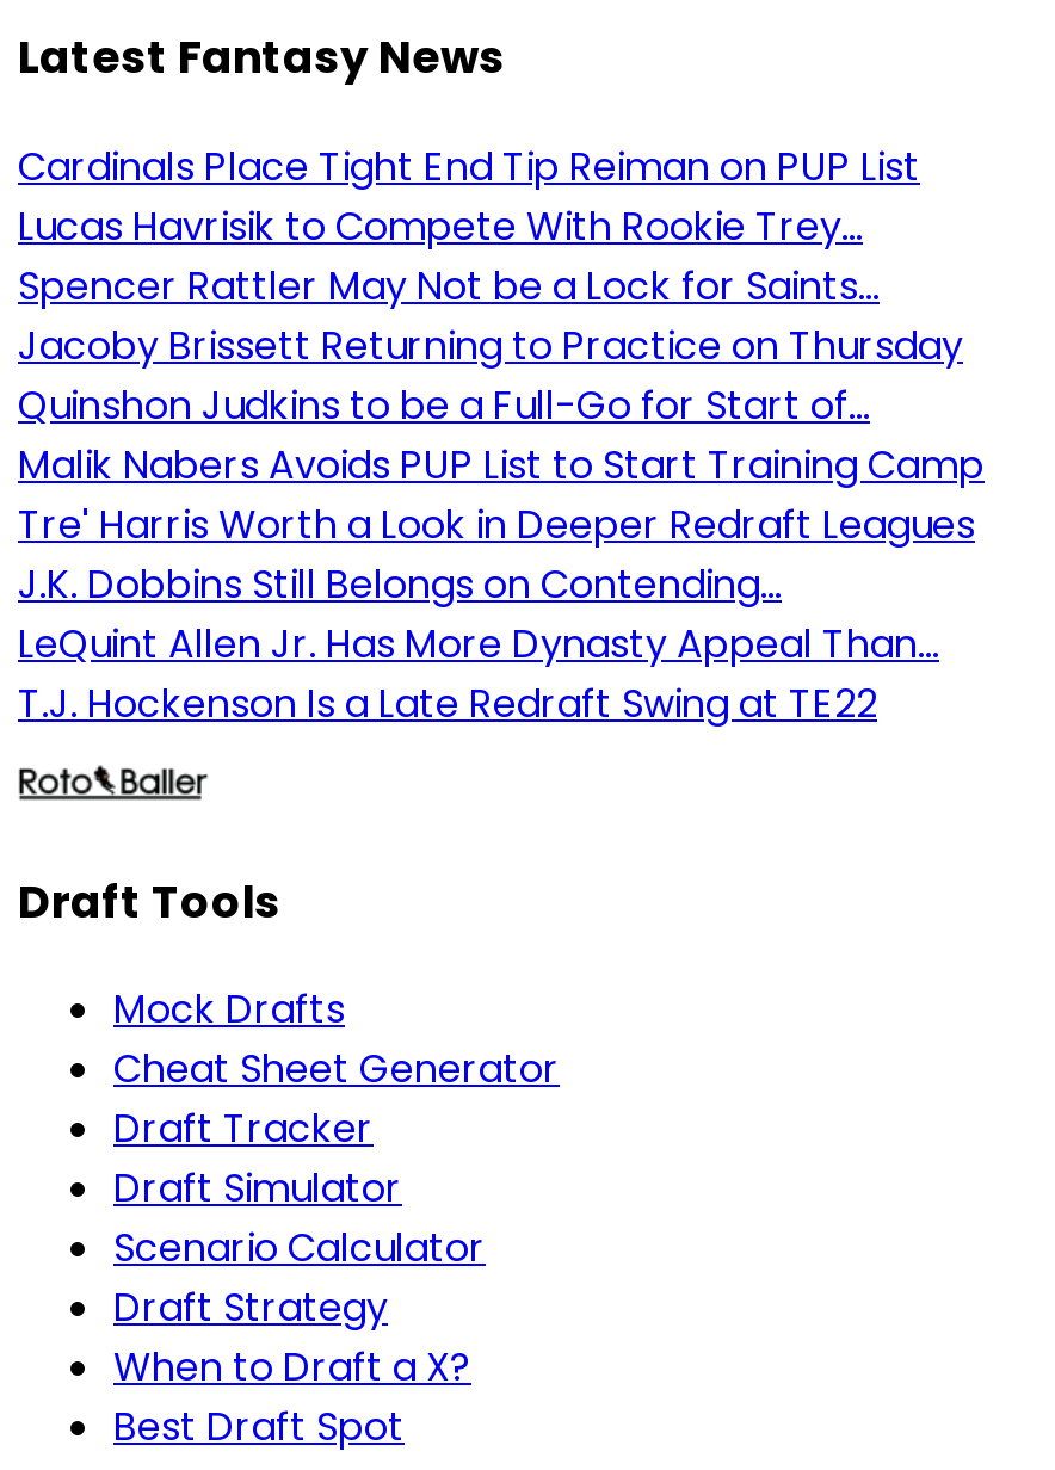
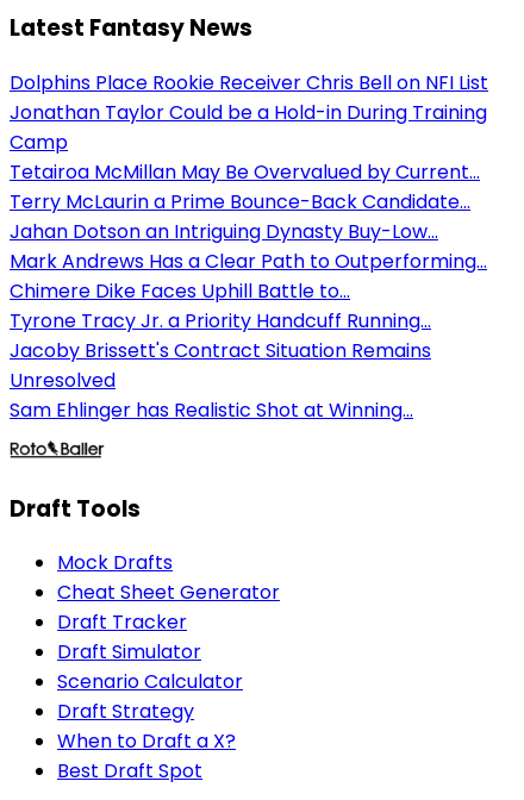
- Cardinals Place Tight End Tip Reiman on PUP List
- Lucas Havrisik to Compete With Rookie Trey...
- Spencer Rattler May Not be a Lock for Saints...
- Jacoby Brissett Returning to Practice on Thursday
- Quinshon Judkins to be a Full-Go for Start of...
- Malik Nabers Avoids PUP List to Start Training Camp
- Tre' Harris Worth a Look in Deeper Redraft Leagues
- J.K. Dobbins Still Belongs on Contending...
- LeQuint Allen Jr. Has More Dynasty Appeal Than...
- T.J. Hockenson Is a Late Redraft Swing at TE22
+ Dolphins Place Rookie Receiver Chris Bell on NFI List
+ Jonathan Taylor Could be a Hold-in During Training
+ Camp
+ Tetairoa McMillan May Be Overvalued by Current...
+ Terry McLaurin a Prime Bounce-Back Candidate...
+ Jahan Dotson an Intriguing Dynasty Buy-Low...
+ Mark Andrews Has a Clear Path to Outperforming...
+ Chimere Dike Faces Uphill Battle to...
+ Tyrone Tracy Jr. a Priority Handcuff Running...
+ Jacoby Brissett's Contract Situation Remains
+ Unresolved
+ Sam Ehlinger has Realistic Shot at Winning...
